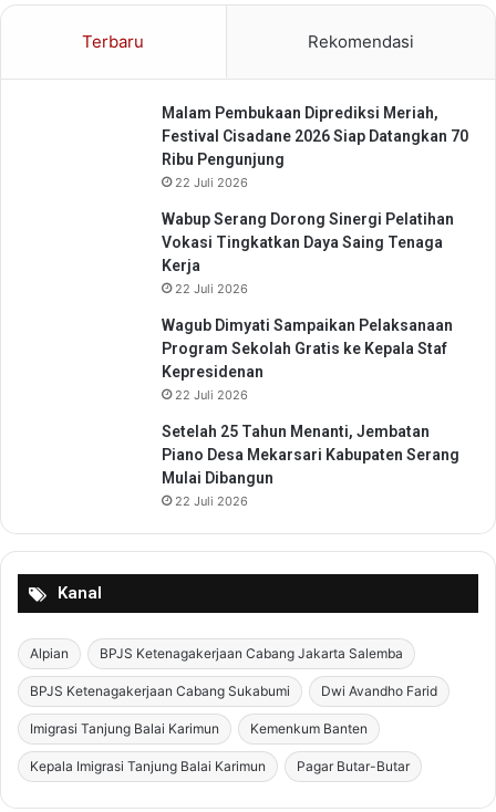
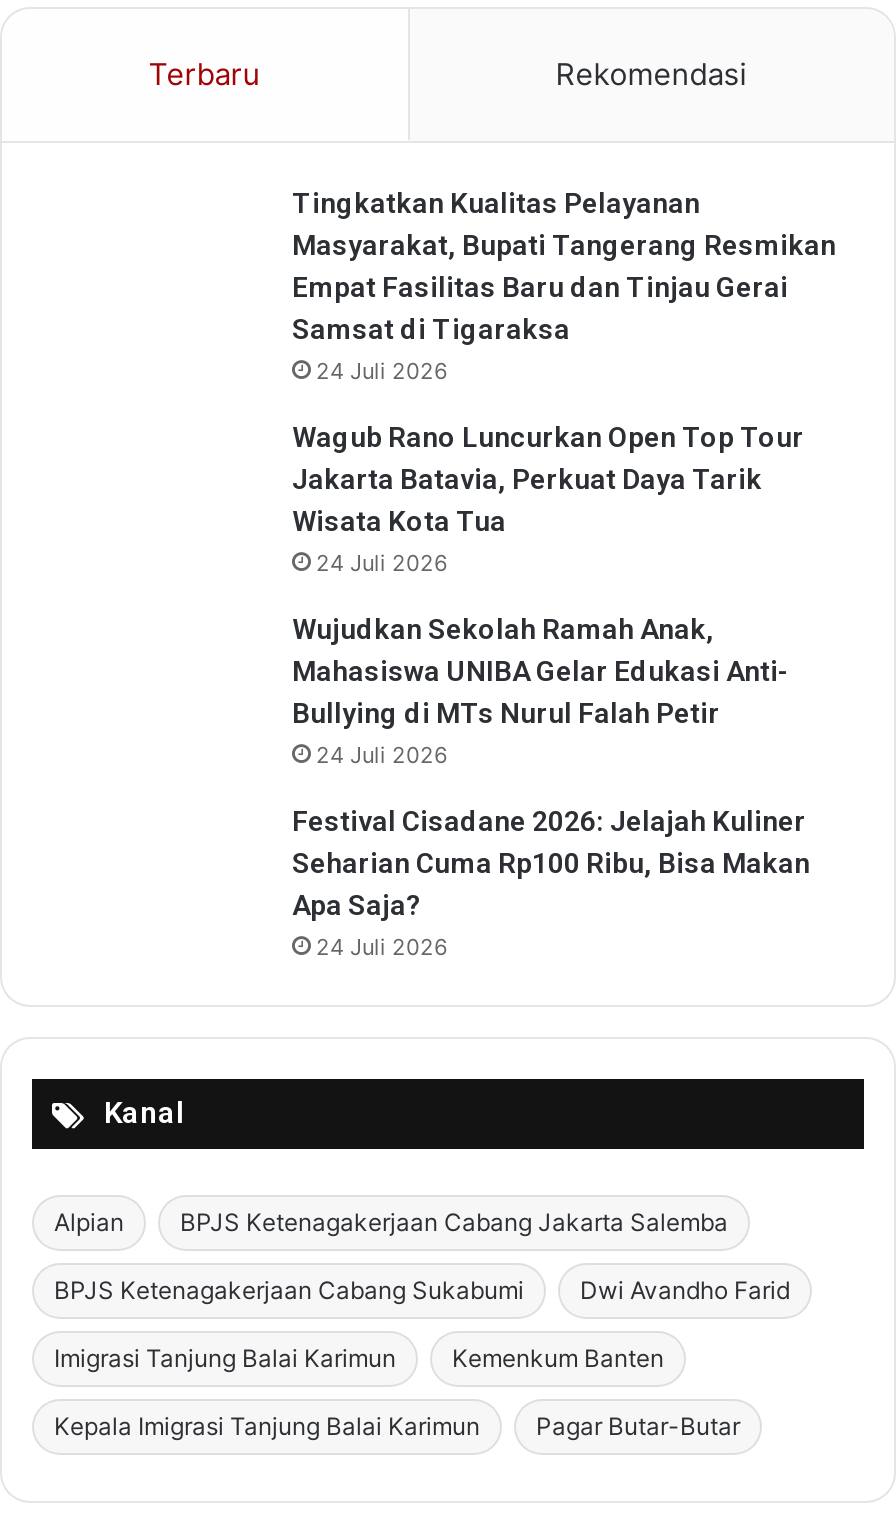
- Malam Pembukaan Diprediksi Meriah,
- Festival Cisadane 2026 Siap Datangkan 70
- Ribu Pengunjung
- 22 Juli 2026
+ Tingkatkan Kualitas Pelayanan
+ Masyarakat, Bupati Tangerang Resmikan
+ Empat Fasilitas Baru dan Tinjau Gerai
+ Samsat di Tigaraksa
+ 24 Juli 2026

- Wabup Serang Dorong Sinergi Pelatihan
- Vokasi Tingkatkan Daya Saing Tenaga
- Kerja
- 22 Juli 2026
+ Wagub Rano Luncurkan Open Top Tour
+ Jakarta Batavia, Perkuat Daya Tarik
+ Wisata Kota Tua
+ 24 Juli 2026

- Wagub Dimyati Sampaikan Pelaksanaan
- Program Sekolah Gratis ke Kepala Staf
- Kepresidenan
- 22 Juli 2026
+ Wujudkan Sekolah Ramah Anak,
+ Mahasiswa UNIBA Gelar Edukasi Anti-
+ Bullying di MTs Nurul Falah Petir
+ 24 Juli 2026

- Setelah 25 Tahun Menanti, Jembatan
- Piano Desa Mekarsari Kabupaten Serang
- Mulai Dibangun
- 22 Juli 2026
+ Festival Cisadane 2026: Jelajah Kuliner
+ Seharian Cuma Rp100 Ribu, Bisa Makan
+ Apa Saja?
+ 24 Juli 2026
